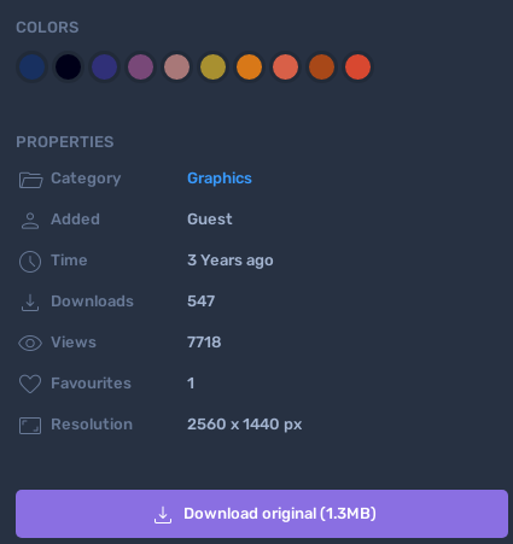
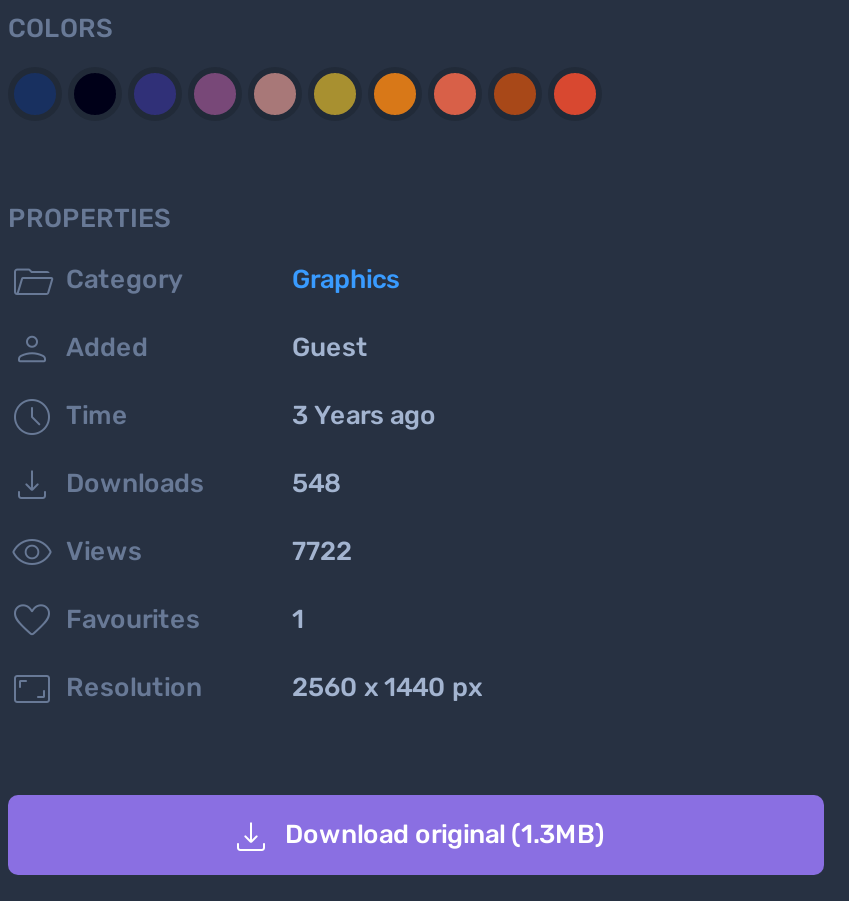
- 547
+ 548

- 7718
+ 7722
